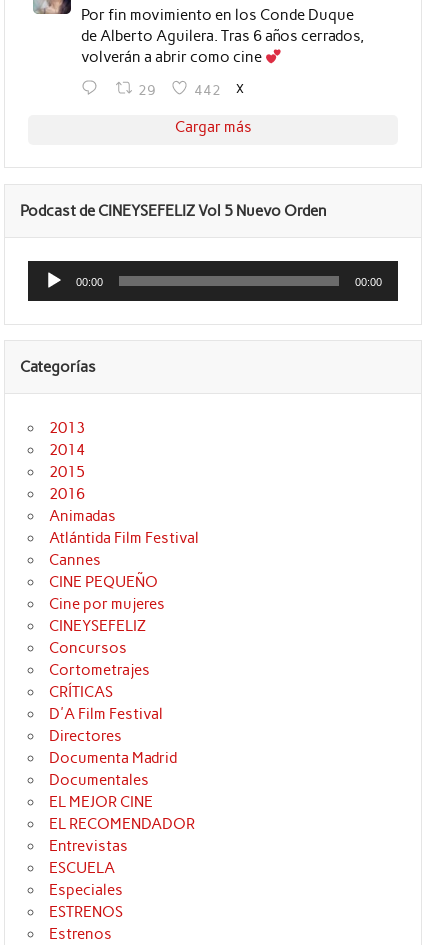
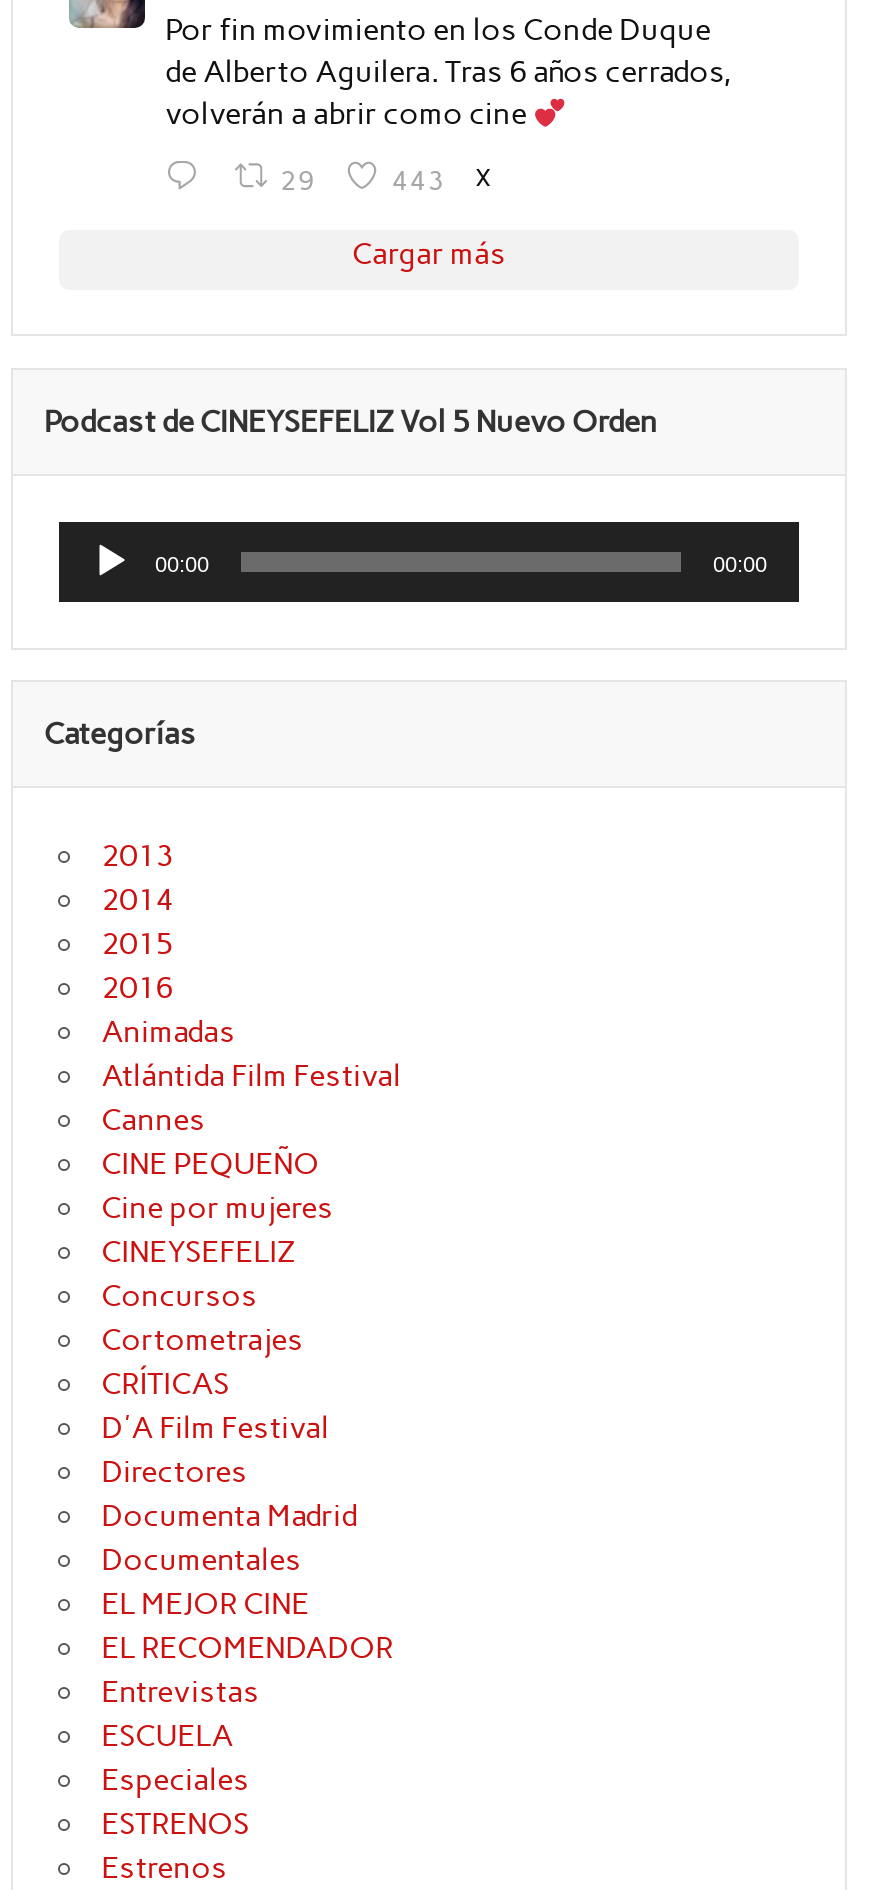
- 442 X
+ 443 X
